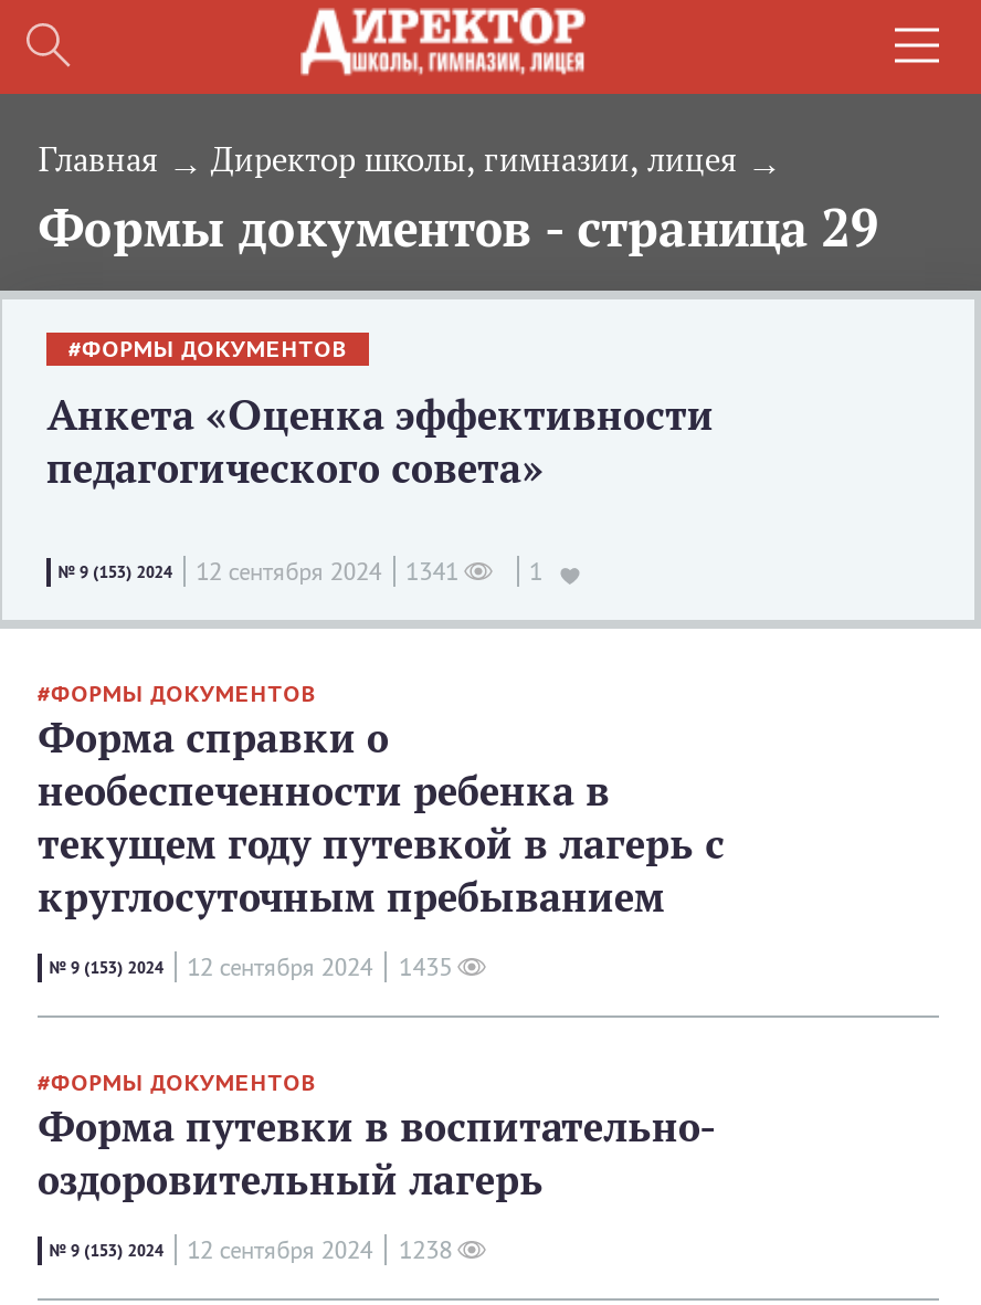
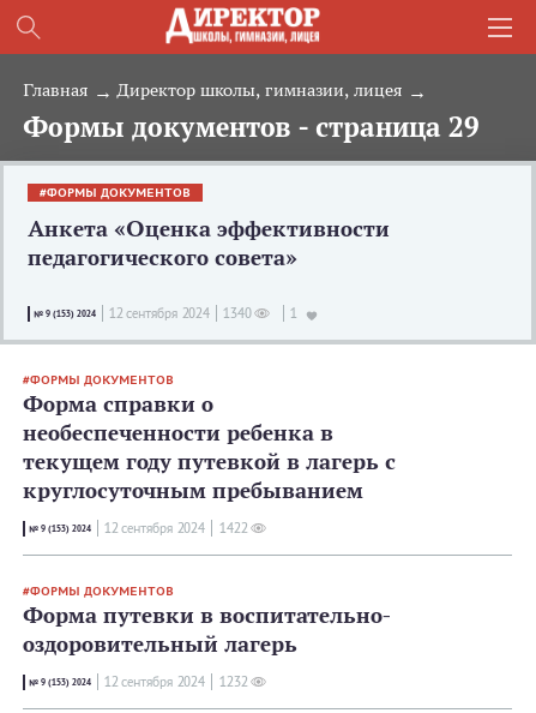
- 1341
+ 1340

- 1435
+ 1422

- 1238
+ 1232
